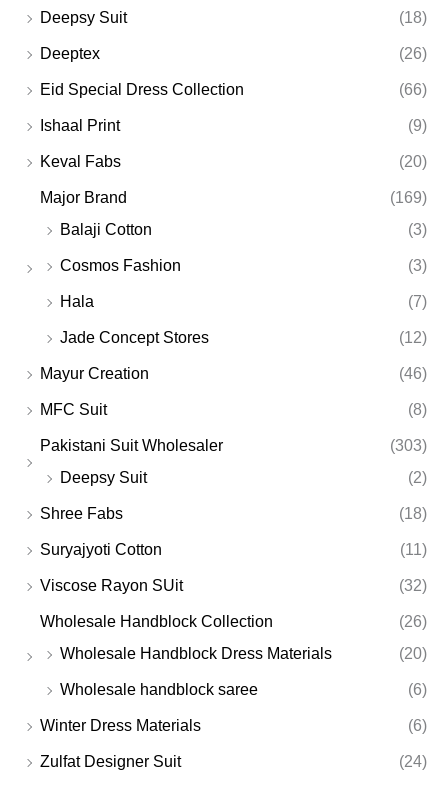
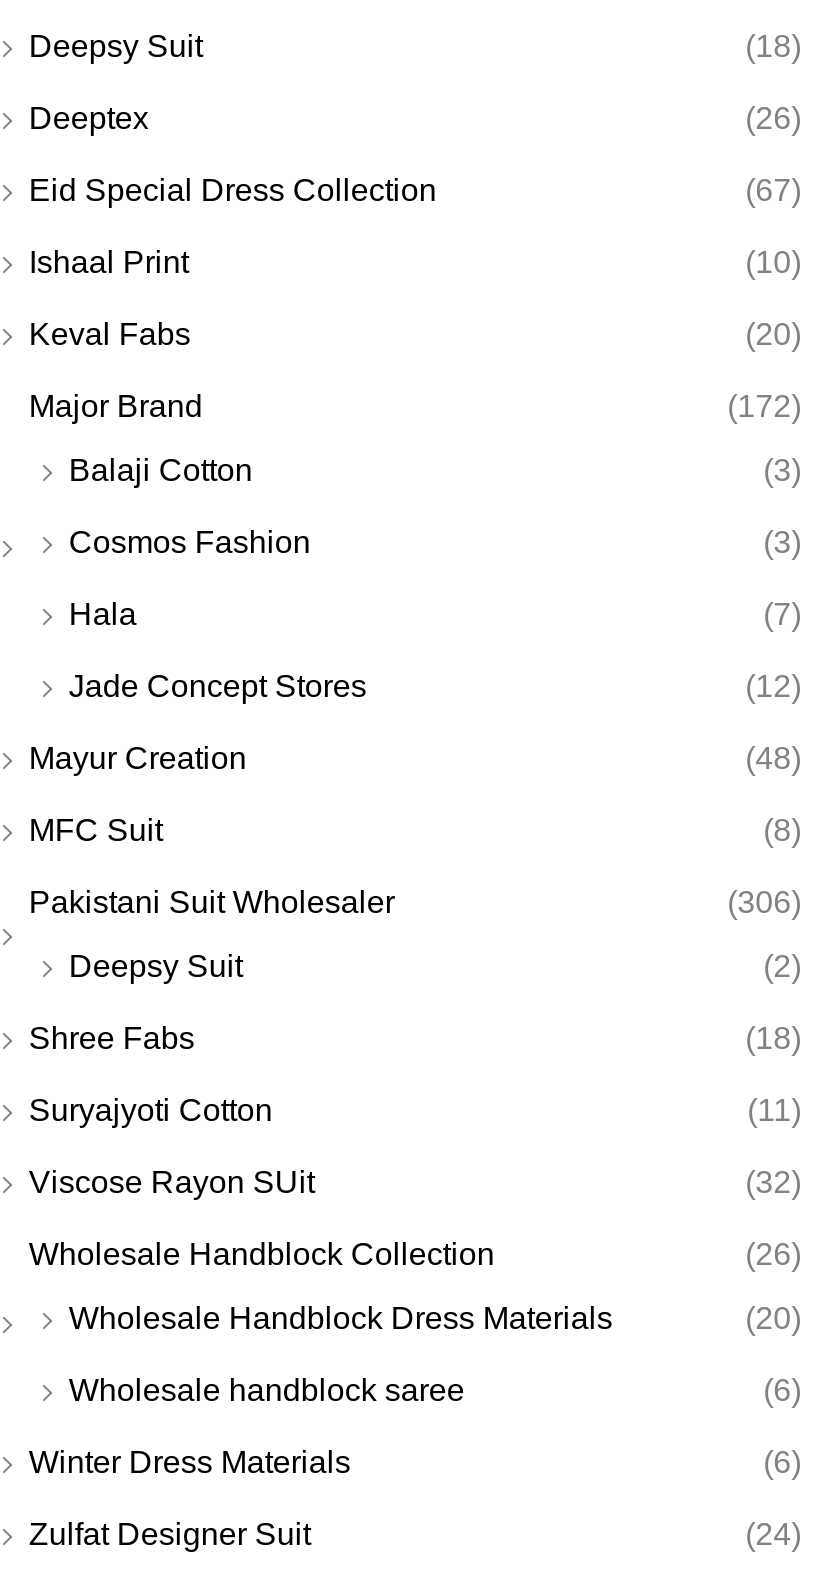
- (66)
+ (67)

- (9)
+ (10)

- (169)
+ (172)

- (46)
+ (48)

- (303)
+ (306)
